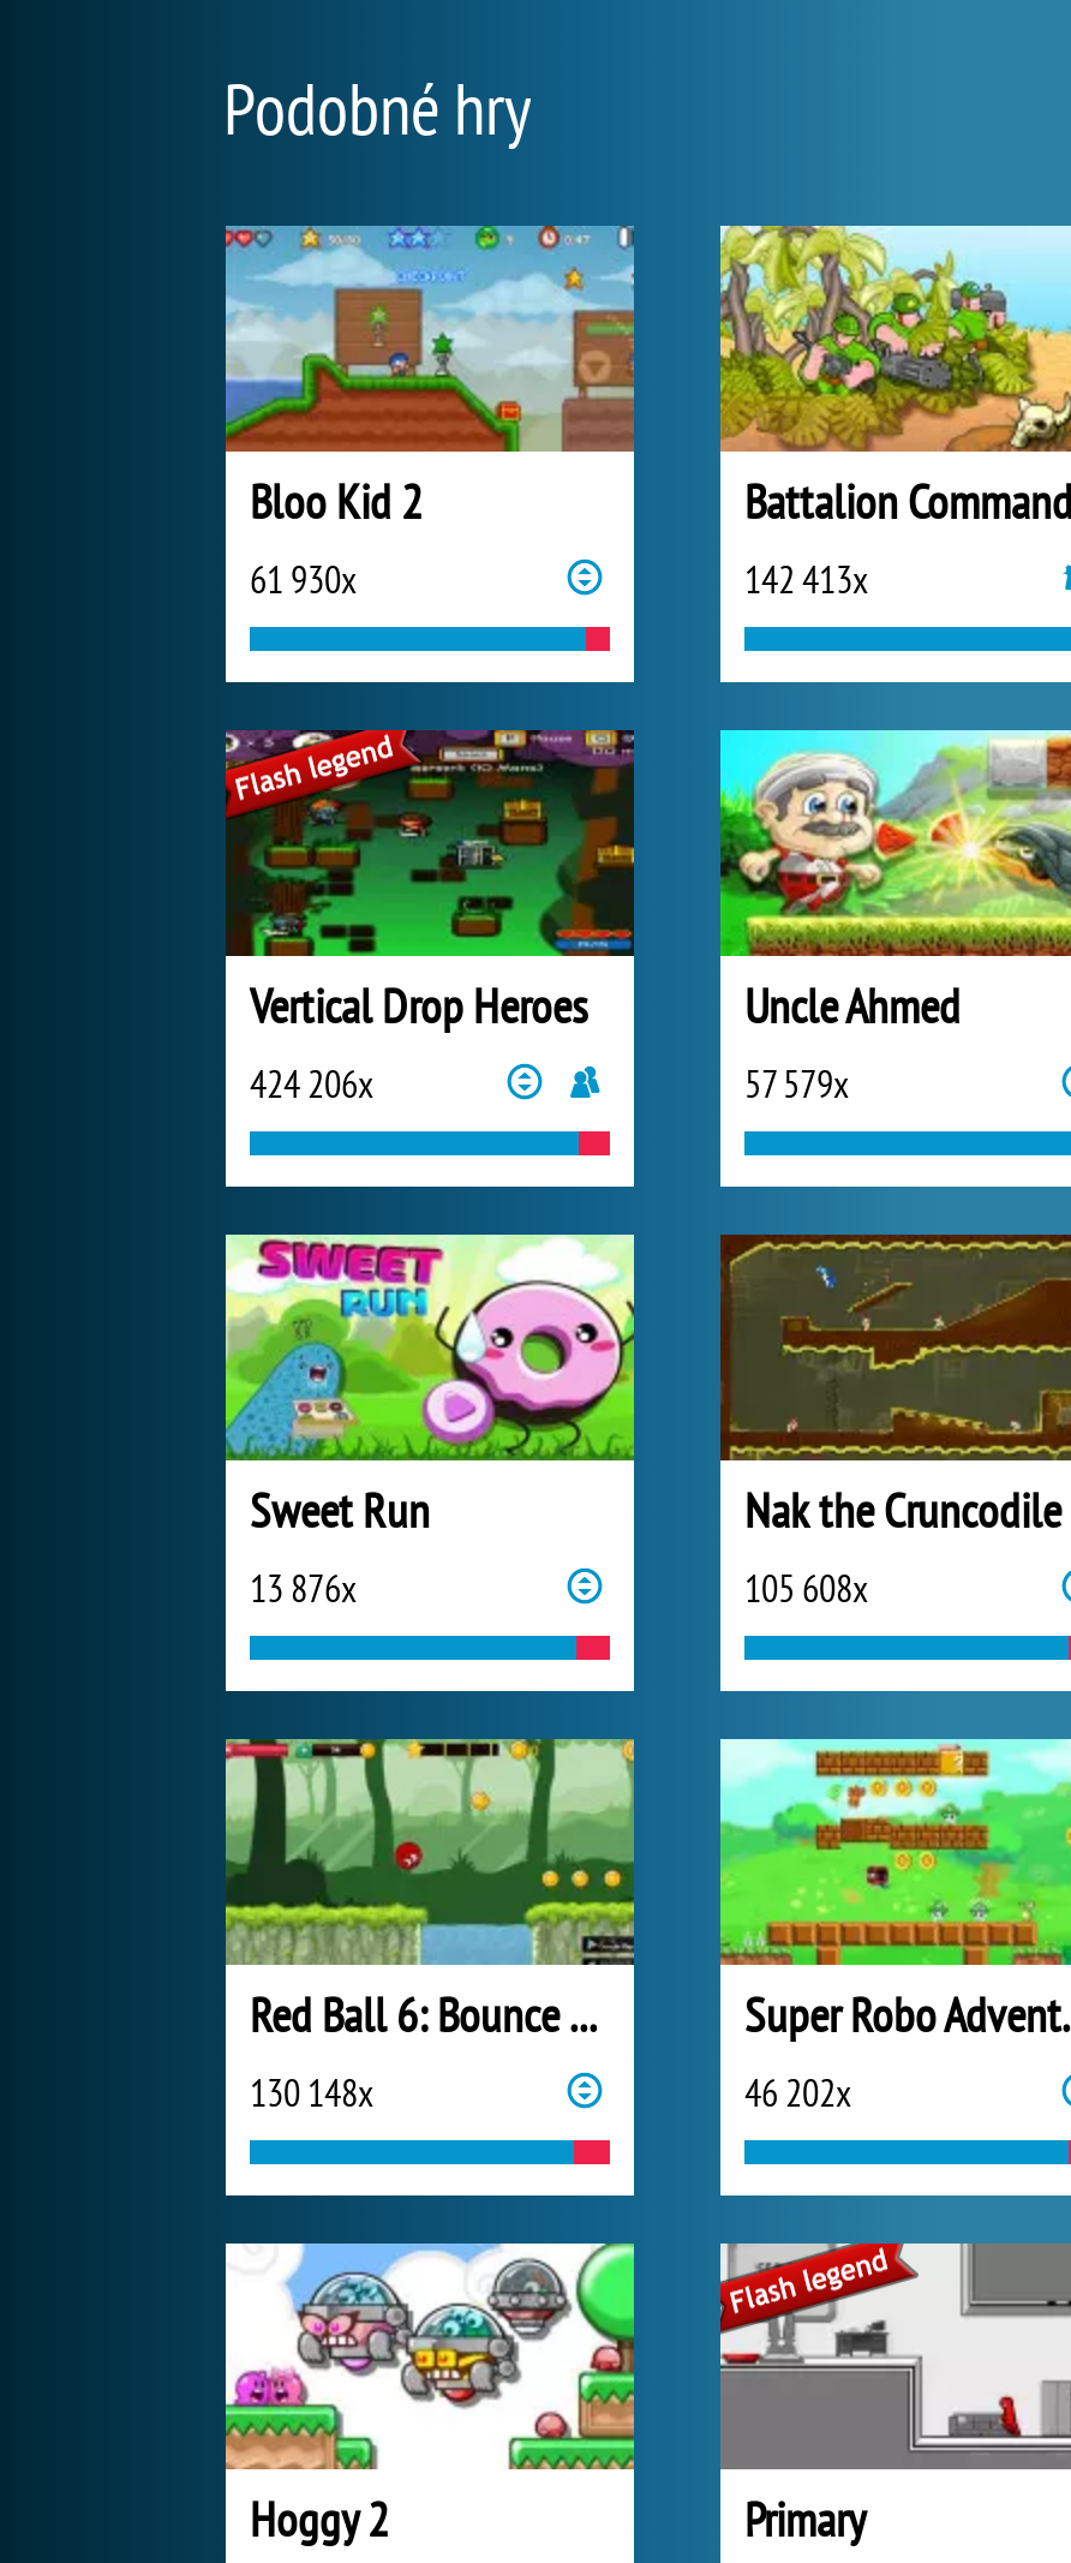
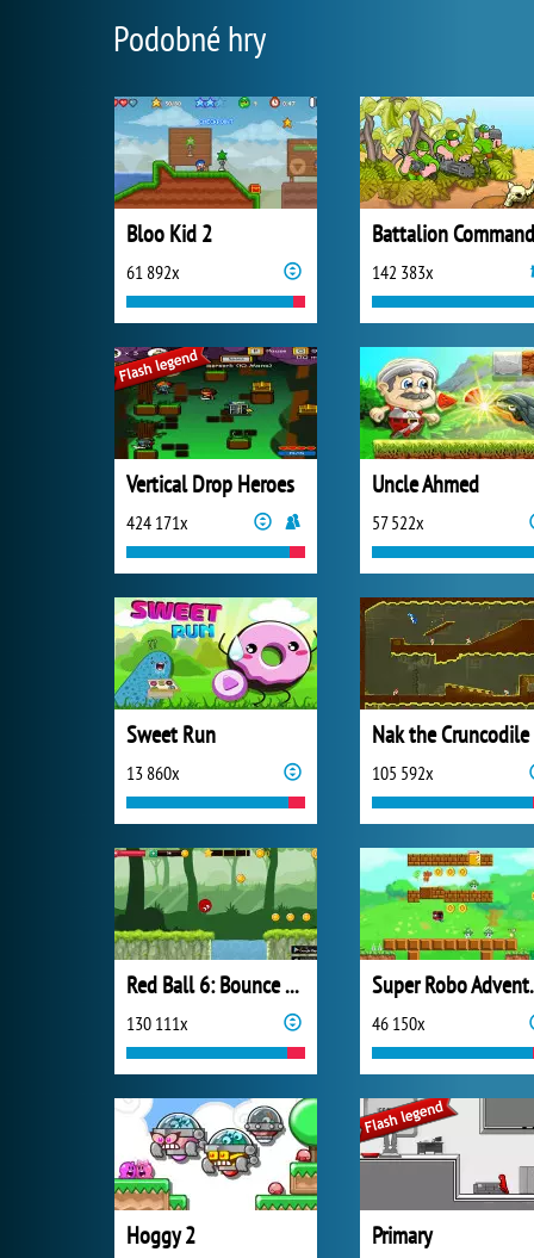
- 61 930x
+ 61 892x

- 142 413x
+ 142 383x

- 424 206x
+ 424 171x

- 57 579x
+ 57 522x

- 13 876x
+ 13 860x

- 105 608x
+ 105 592x

- 130 148x
+ 130 111x

- 46 202x
+ 46 150x
